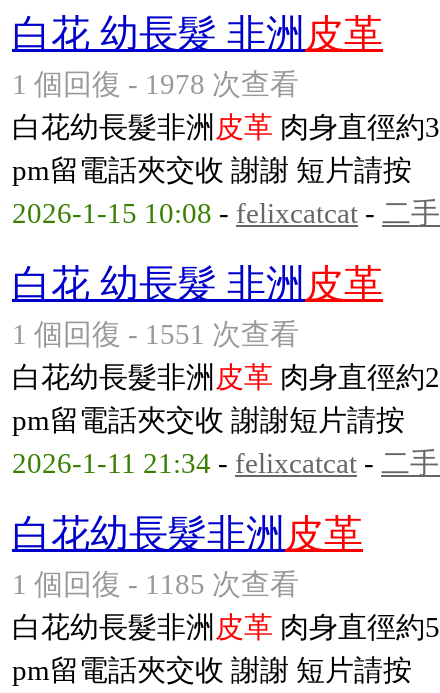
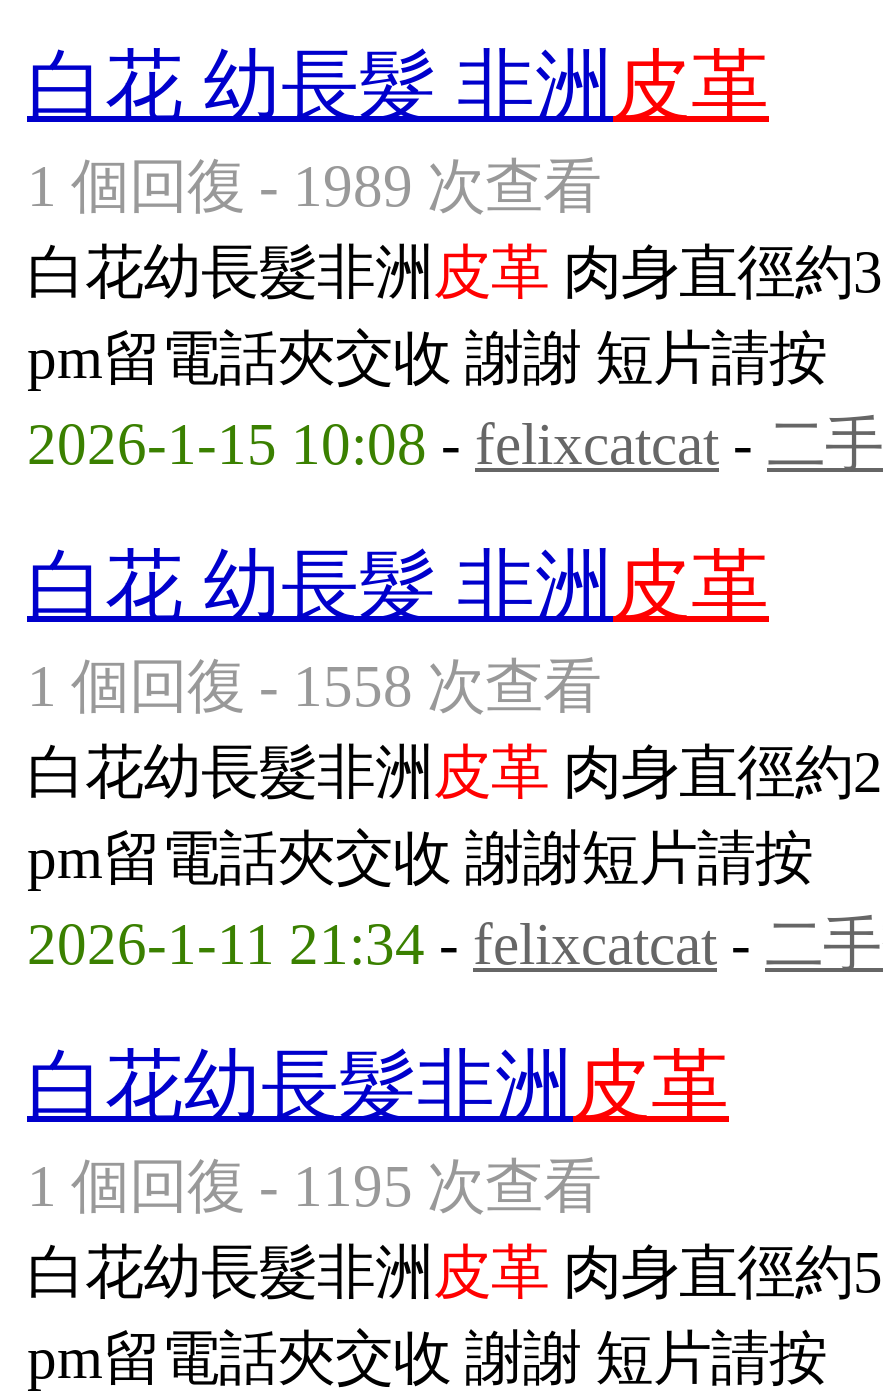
- 1 個回復 - 1978 次查看
+ 1 個回復 - 1989 次查看

- 1 個回復 - 1551 次查看
+ 1 個回復 - 1558 次查看

- 1 個回復 - 1185 次查看
+ 1 個回復 - 1195 次查看
